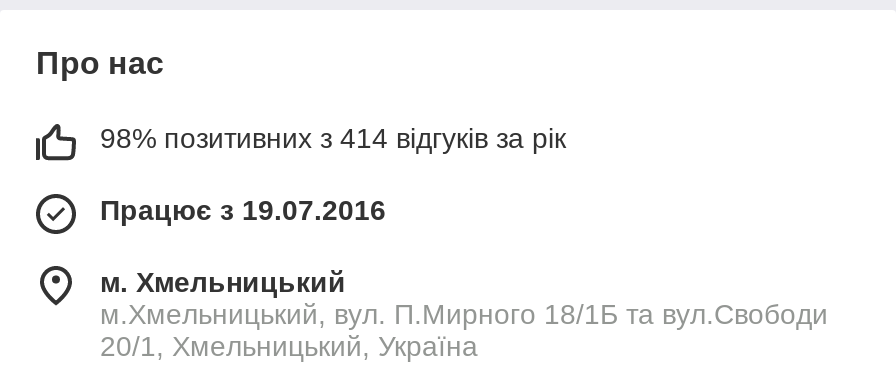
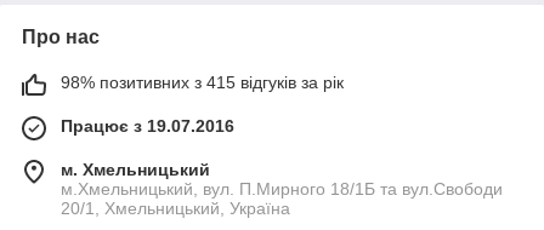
- 98% позитивних з 414 відгуків за рік
+ 98% позитивних з 415 відгуків за рік
